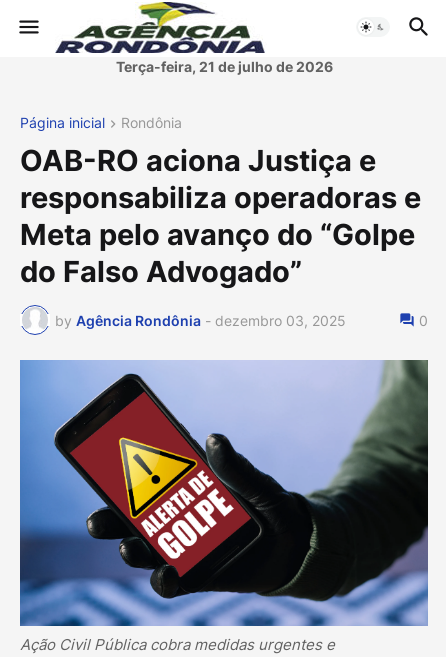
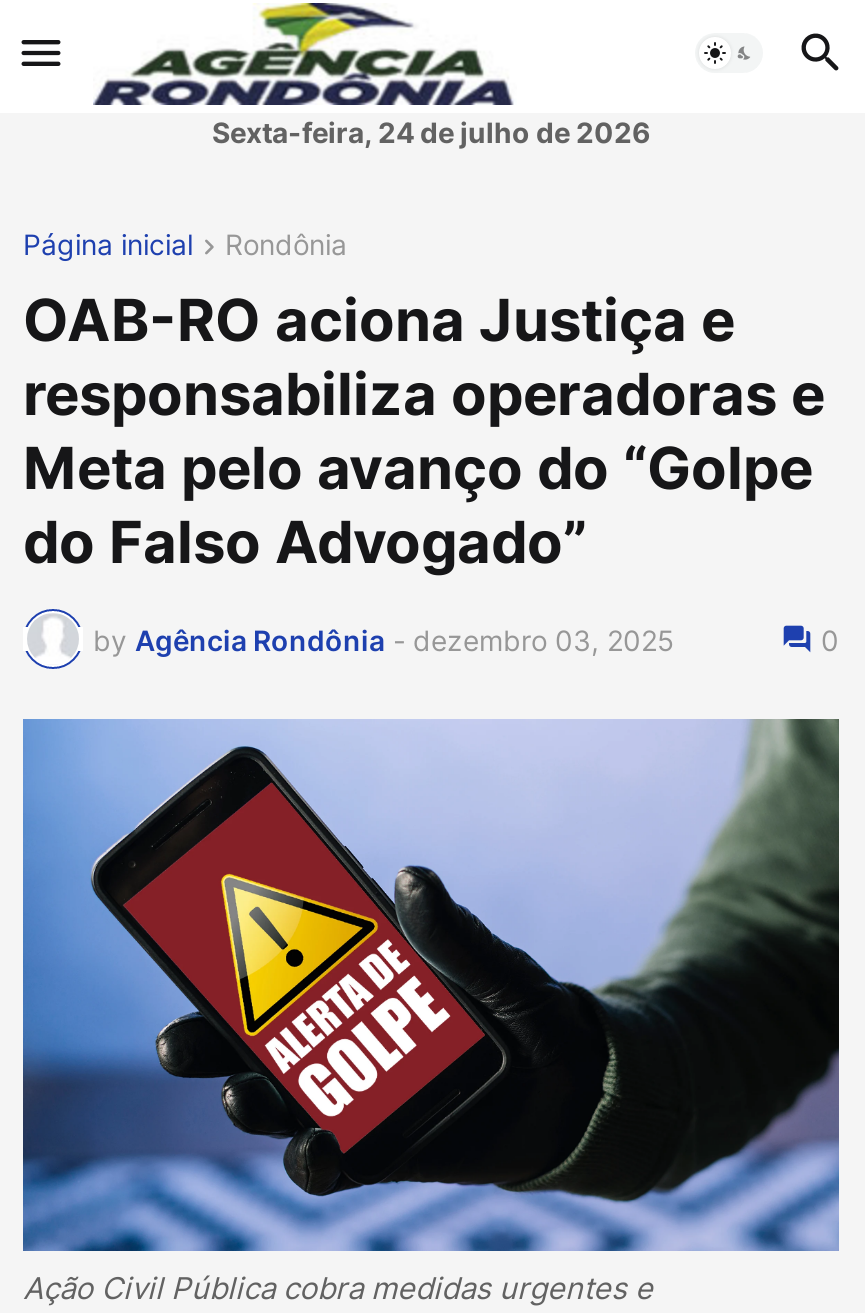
- Terça-feira, 21 de julho de 2026
+ Sexta-feira, 24 de julho de 2026
